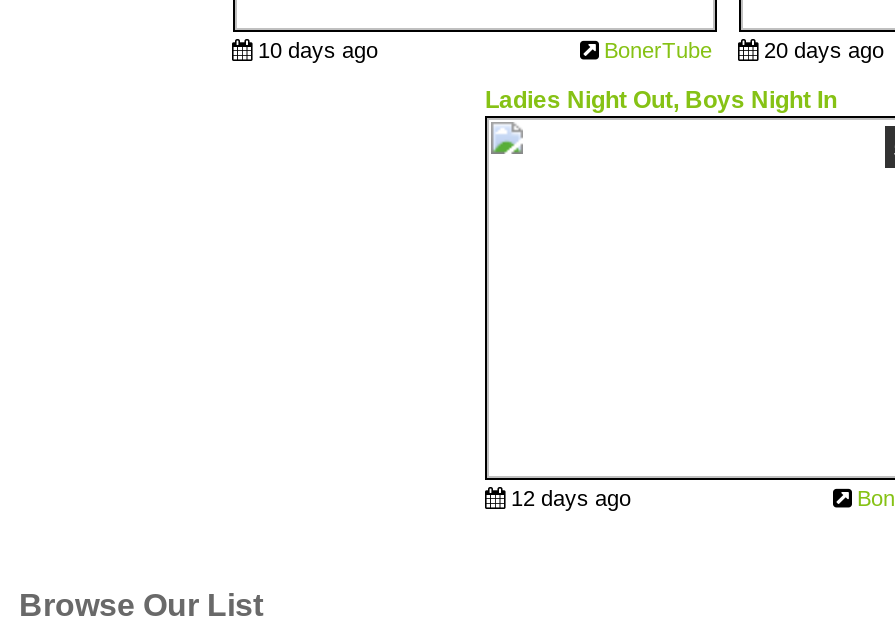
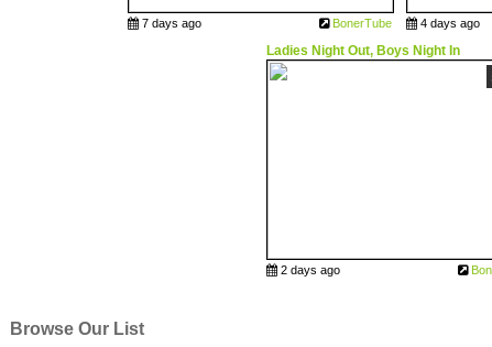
- 10 days ago
+ 7 days ago

- BonerTube 20 days ago
+ BonerTube 4 days ago

- 12 days ago
+ 2 days ago
